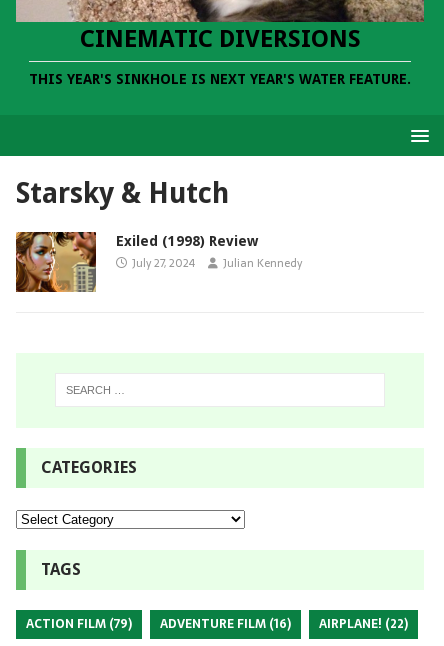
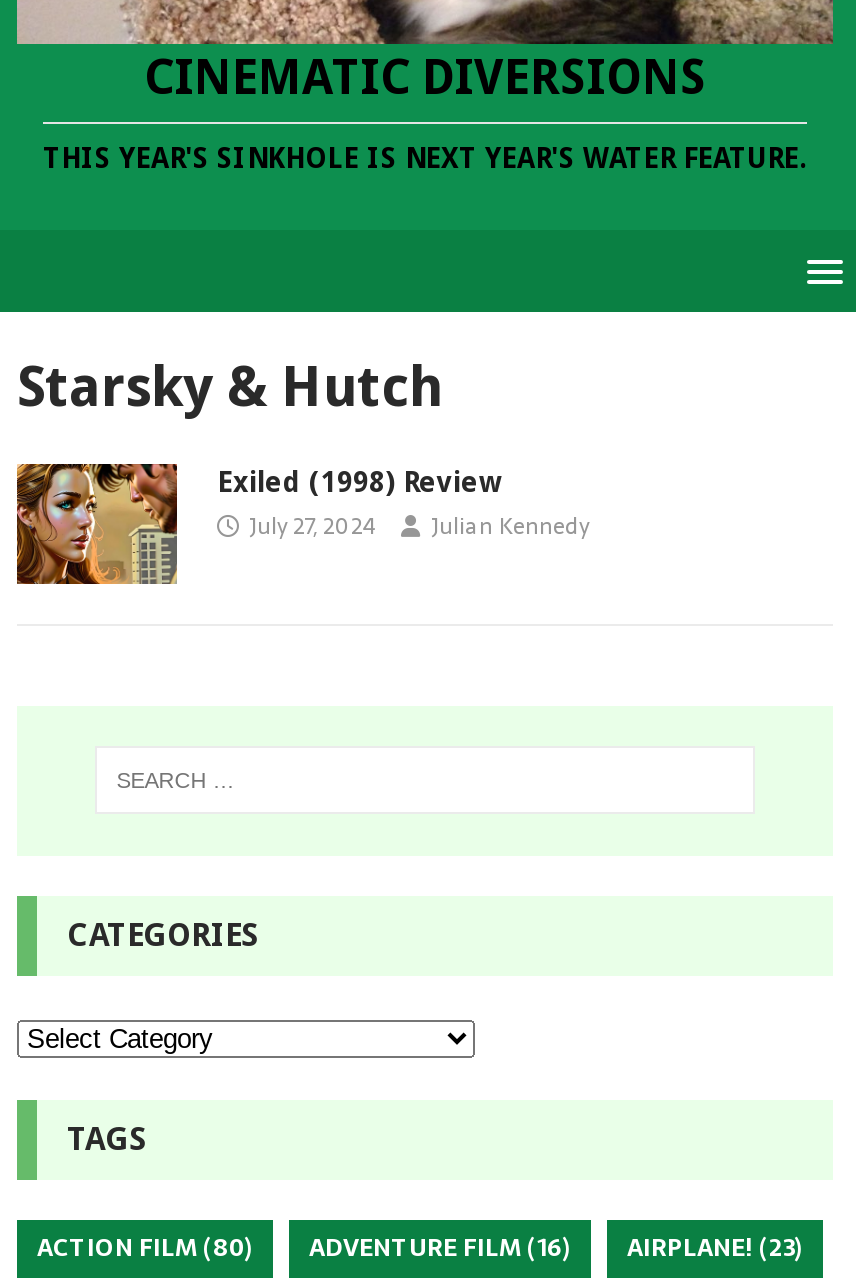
- ACTION FILM (79)
+ ACTION FILM (80)

- AIRPLANE! (22)
+ AIRPLANE! (23)
